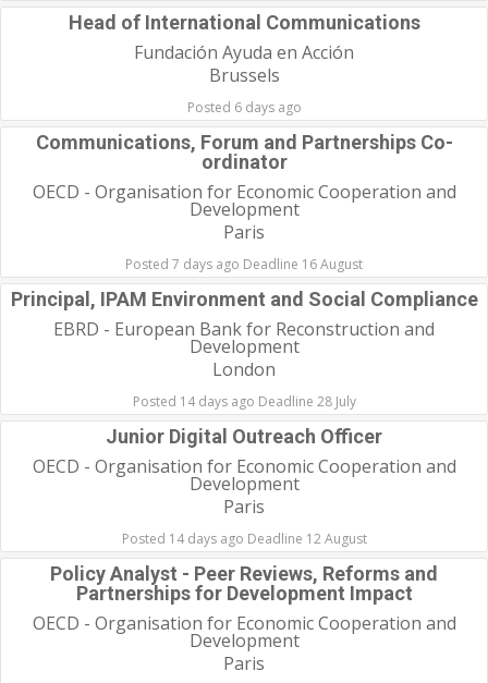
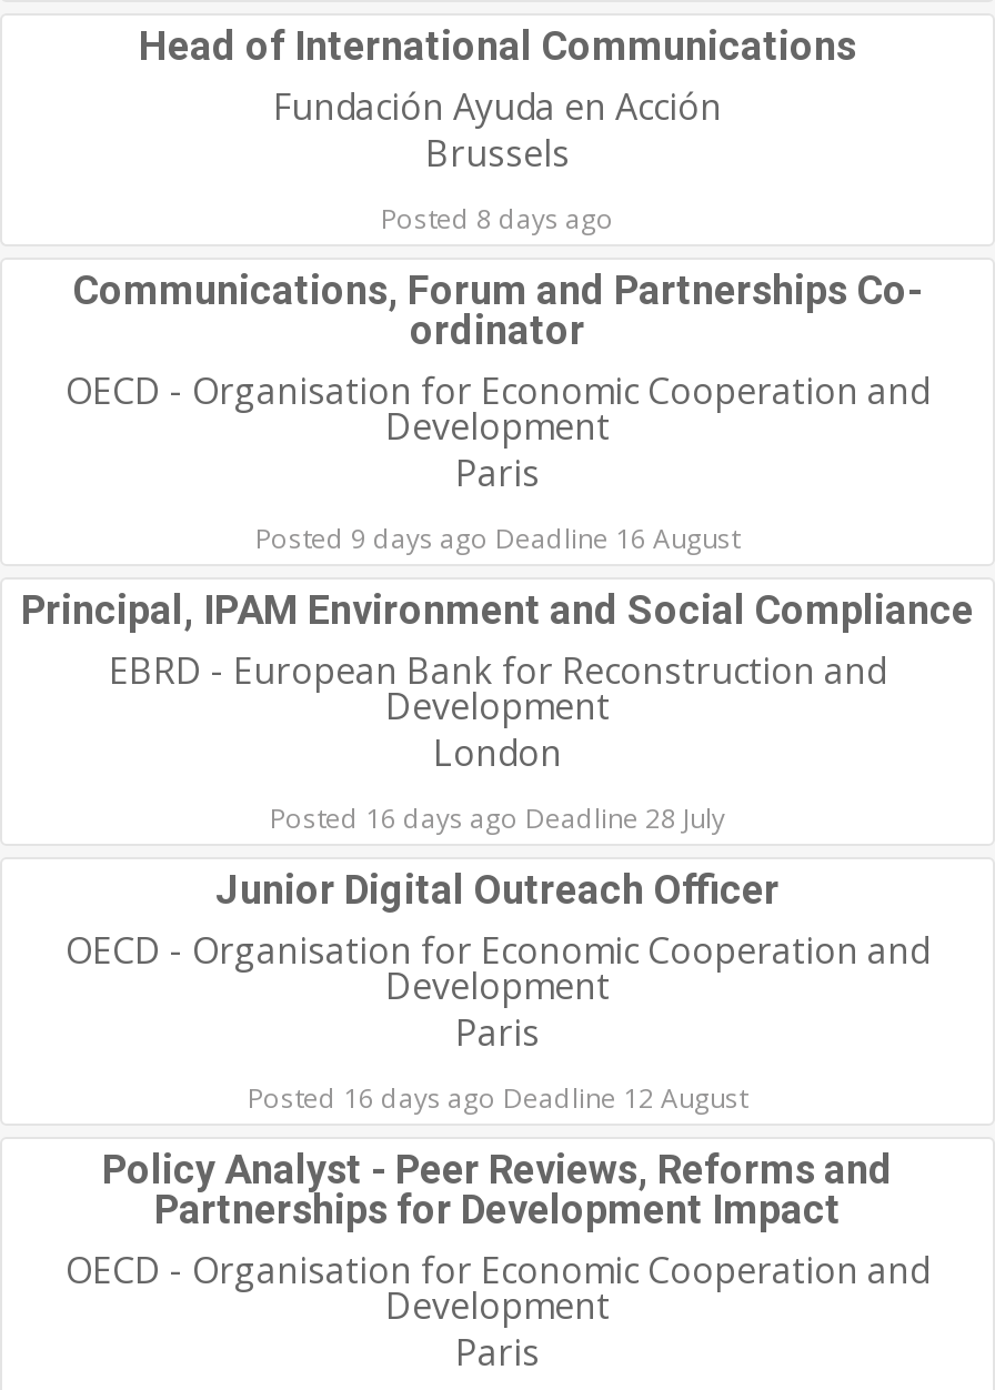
- Posted 6 days ago
+ Posted 8 days ago

- Posted 7 days ago Deadline 16 August
+ Posted 9 days ago Deadline 16 August

- Posted 14 days ago Deadline 28 July
+ Posted 16 days ago Deadline 28 July

- Posted 14 days ago Deadline 12 August
+ Posted 16 days ago Deadline 12 August
